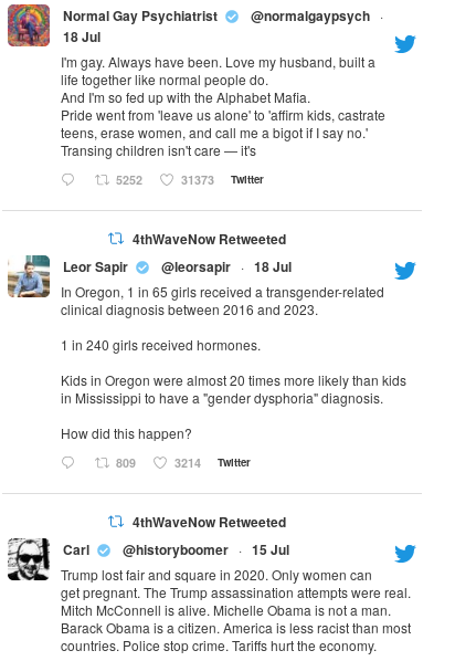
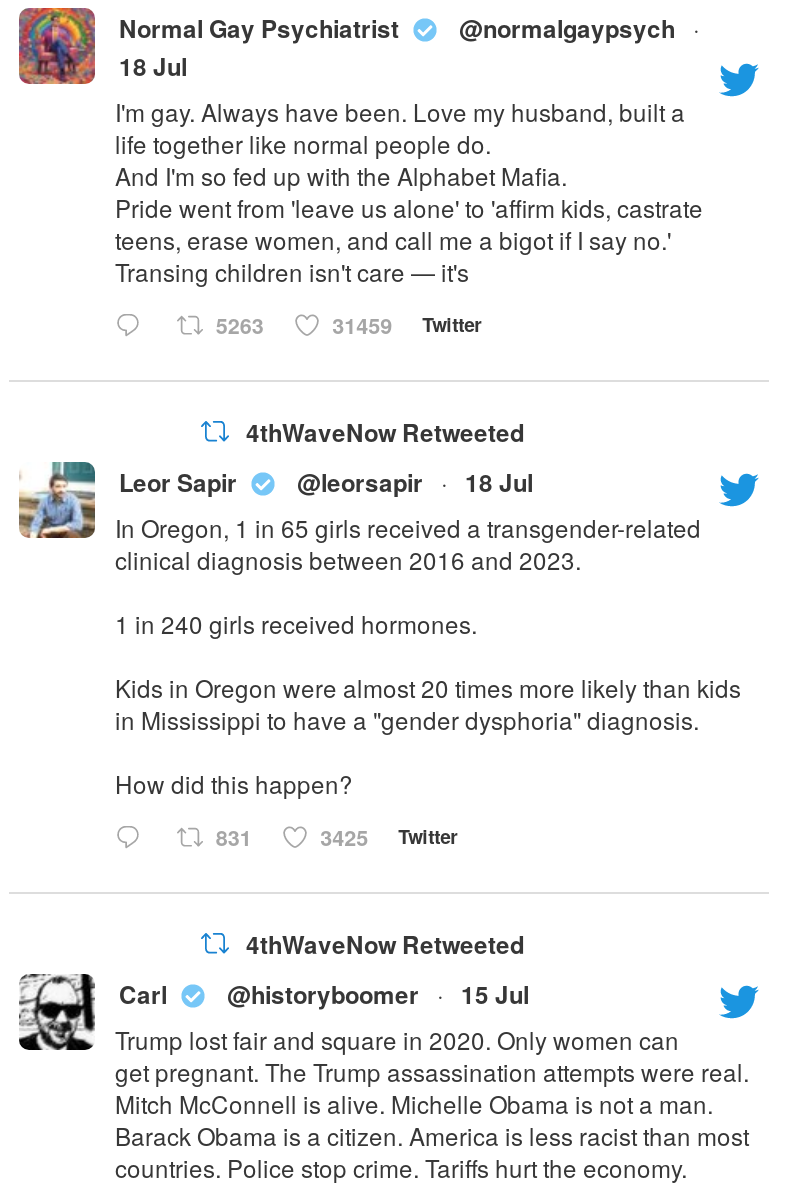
- 5252
+ 5263

- 31373 Twitter
+ 31459 Twitter

- 809
+ 831

- 3214 Twitter
+ 3425 Twitter
